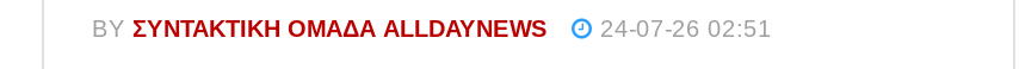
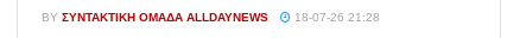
- BY ΣΥΝΤΑΚΤΙΚΉ ΟΜΆΔΑ ALLDAYNEWS 24-07-26 02:51
+ BY ΣΥΝΤΑΚΤΙΚΉ ΟΜΆΔΑ ALLDAYNEWS 18-07-26 21:28
